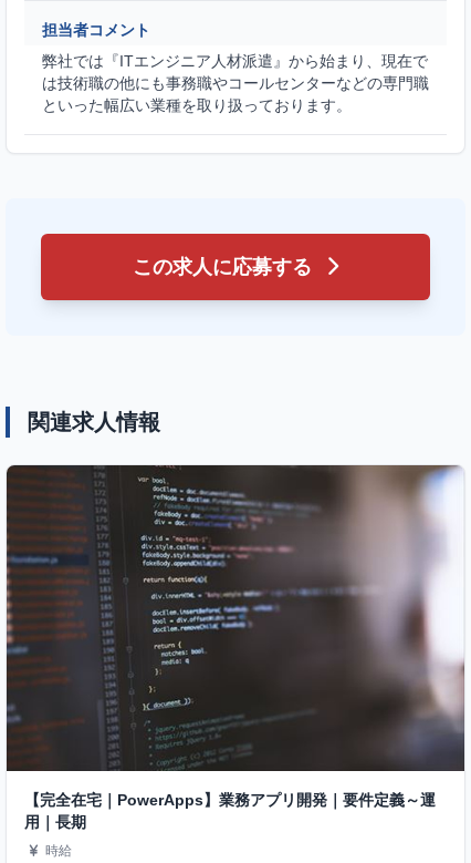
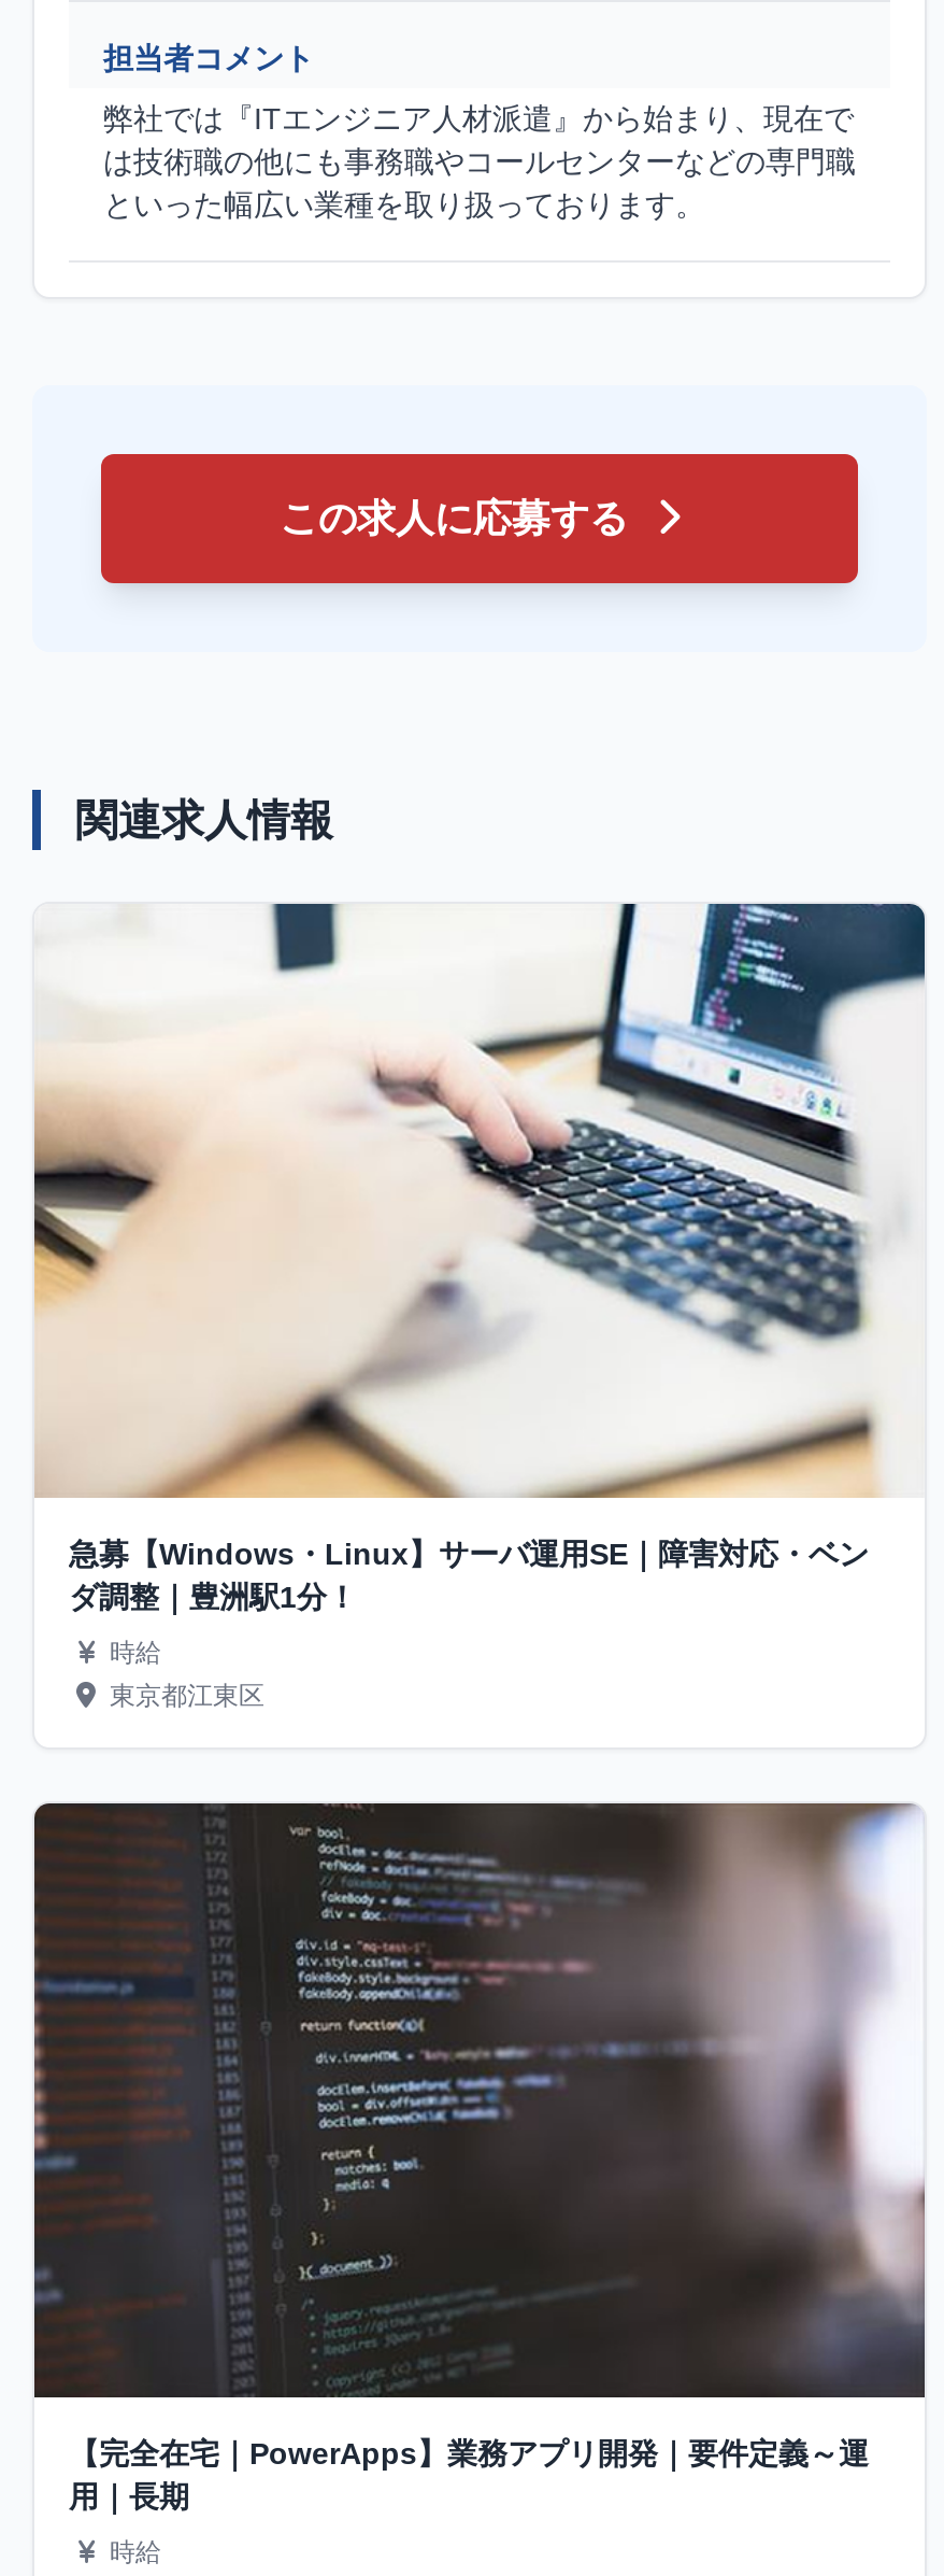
+ [image]
+ 急募【Windows・Linux】サーバ運用SE｜障害対応・ベン
+ ダ調整｜豊洲駅1分！
+ 時給
+ 東京都江東区
